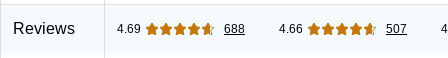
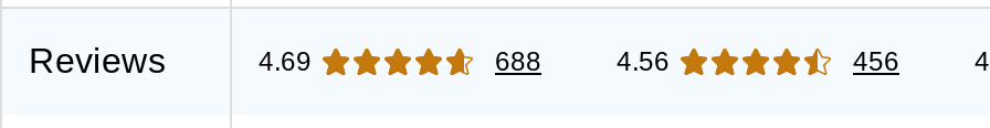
- 4.66
+ 4.56

- 507
+ 456
